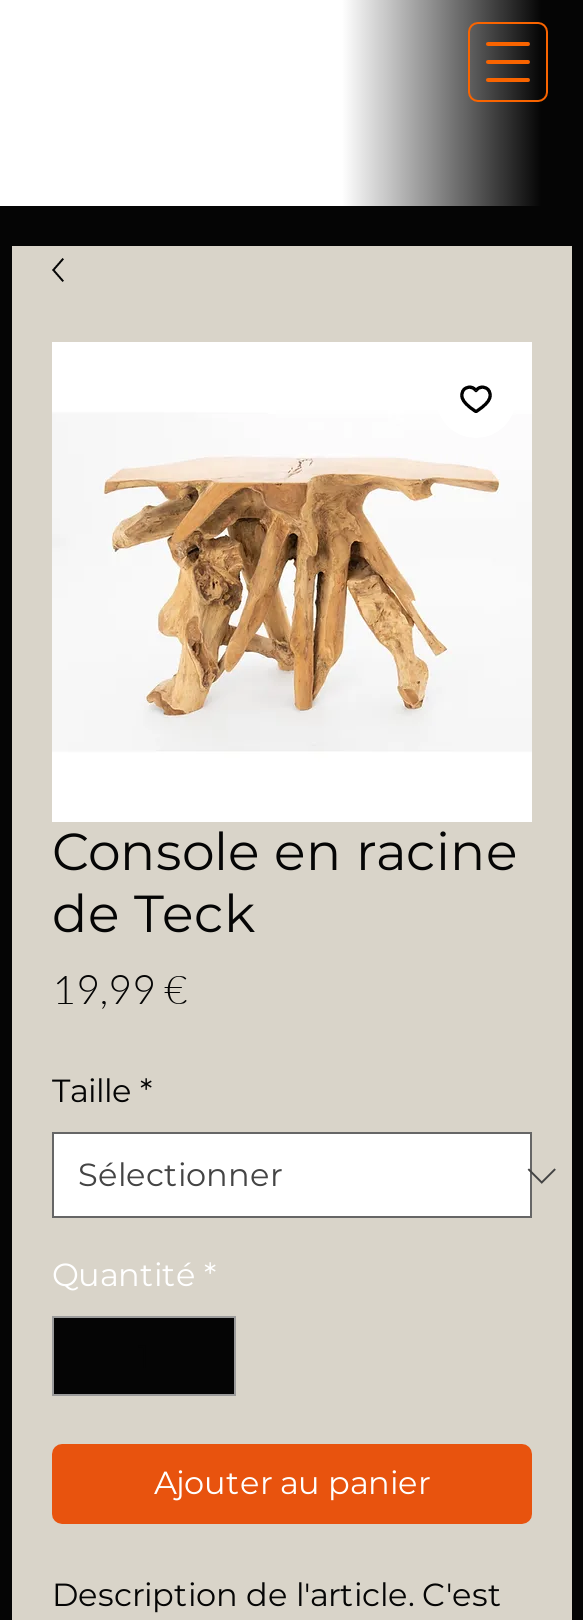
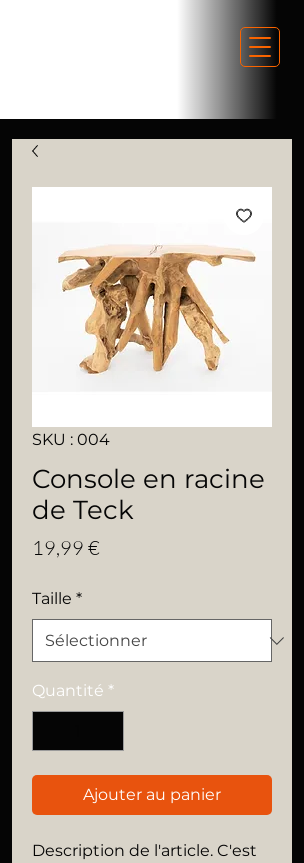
+ SKU : 004
